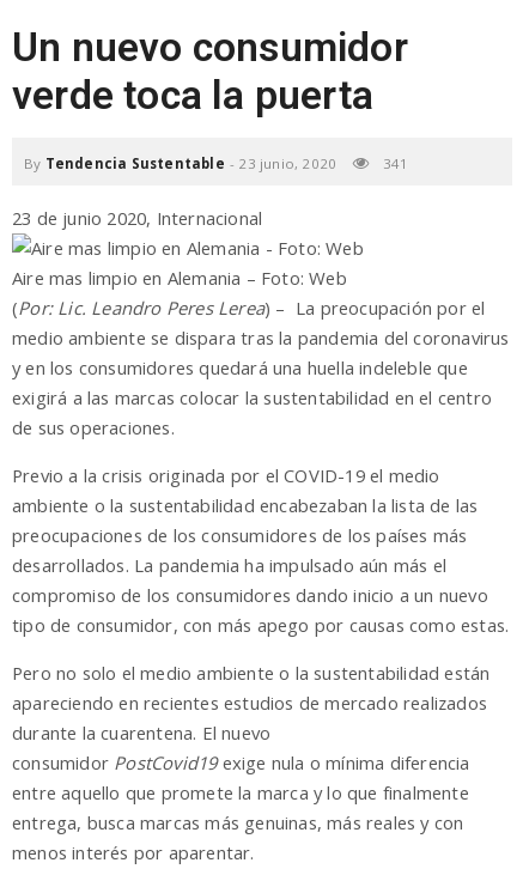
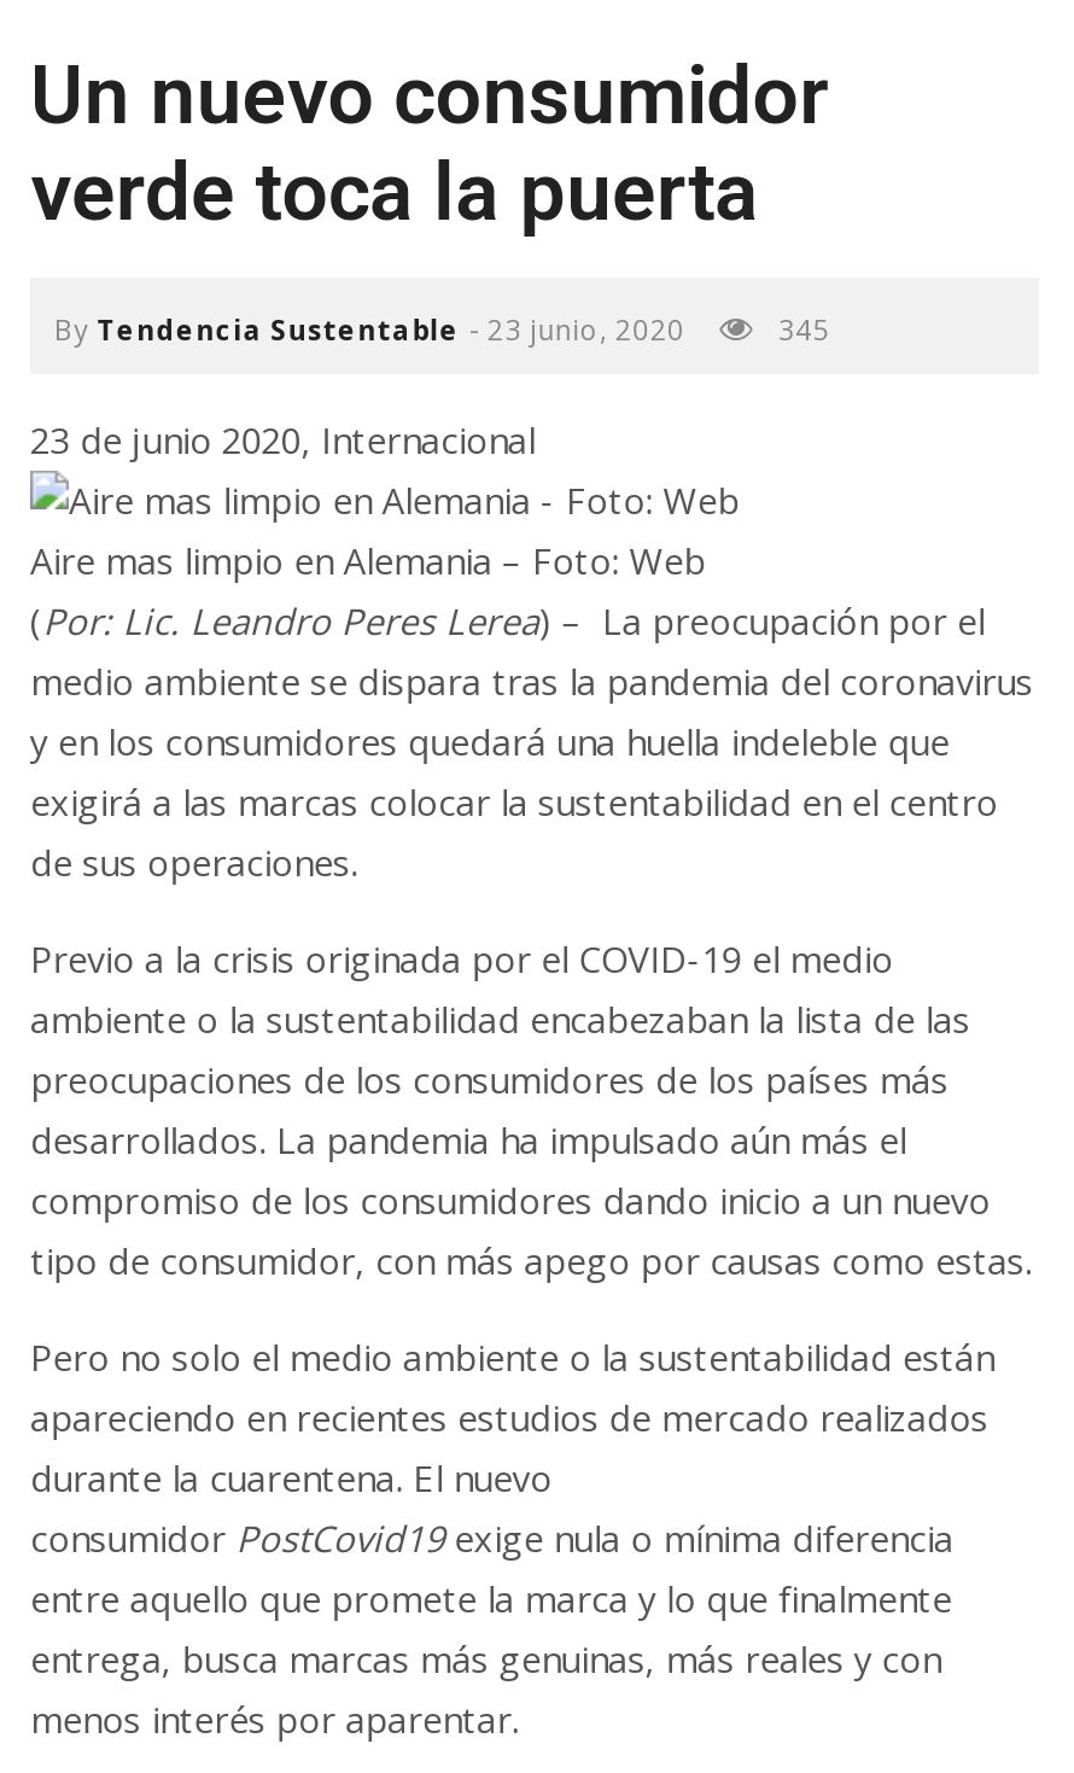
- 341
+ 345
